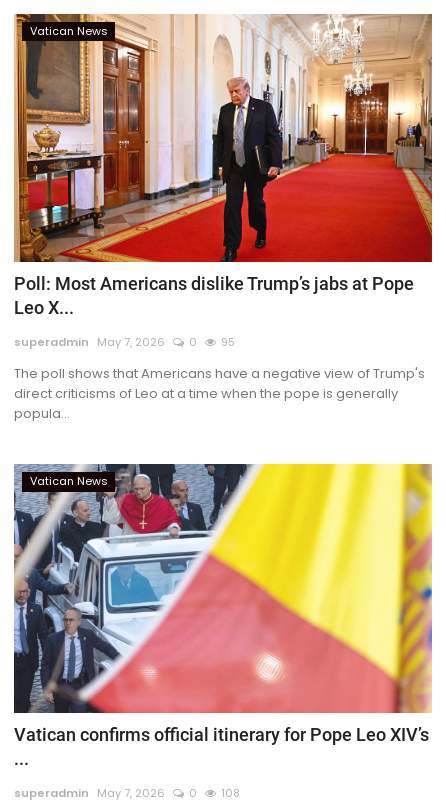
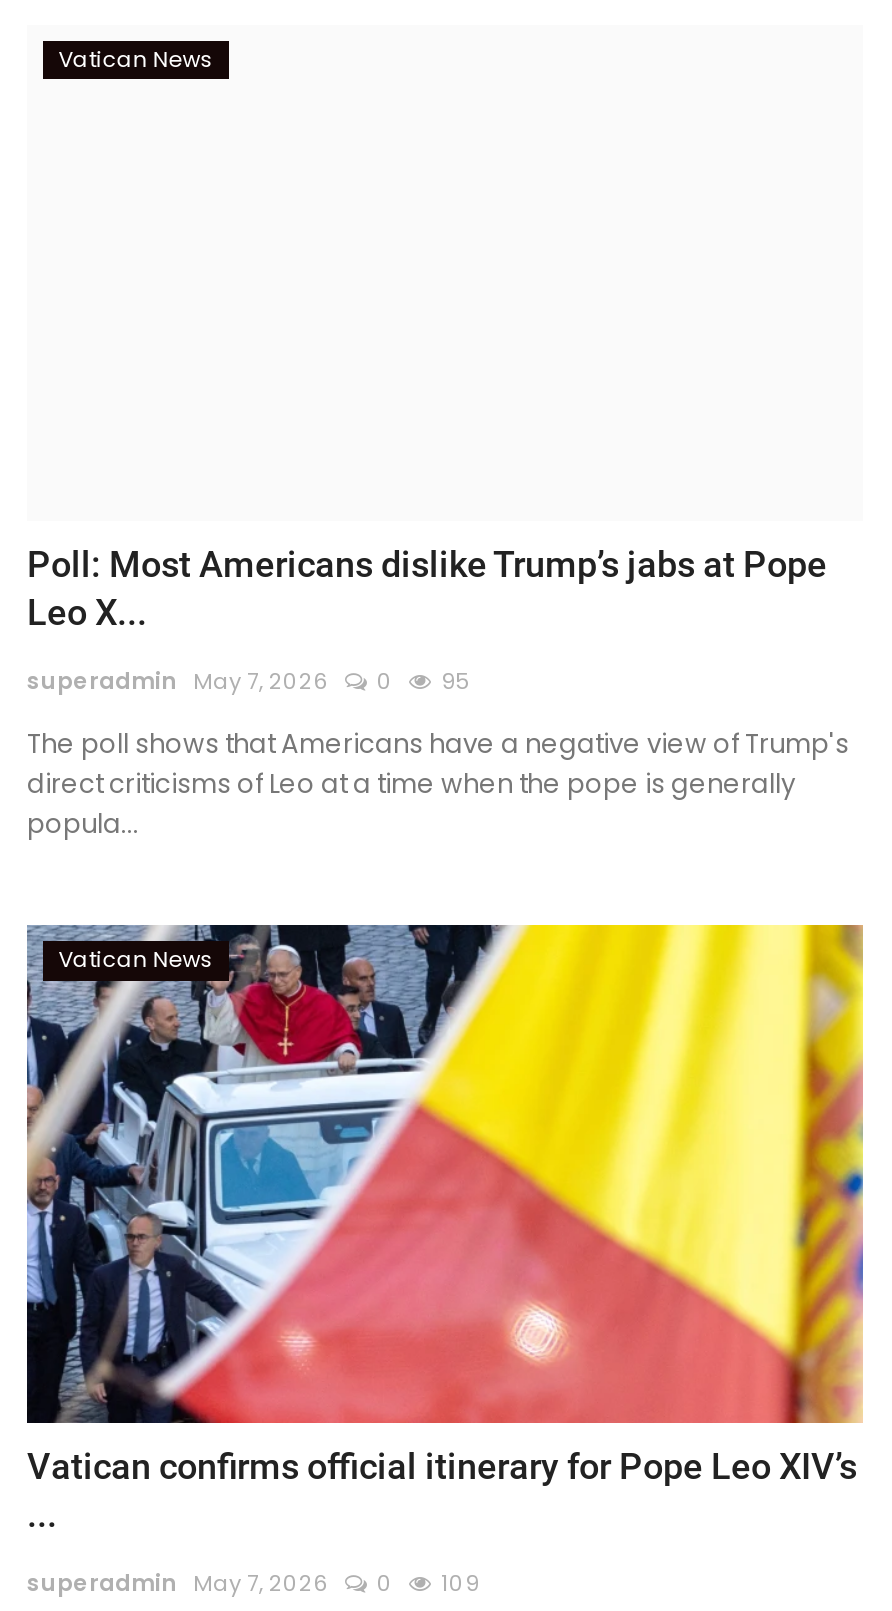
- [image]

- superadmin May 7, 2026 0 108
+ superadmin May 7, 2026 0 109
